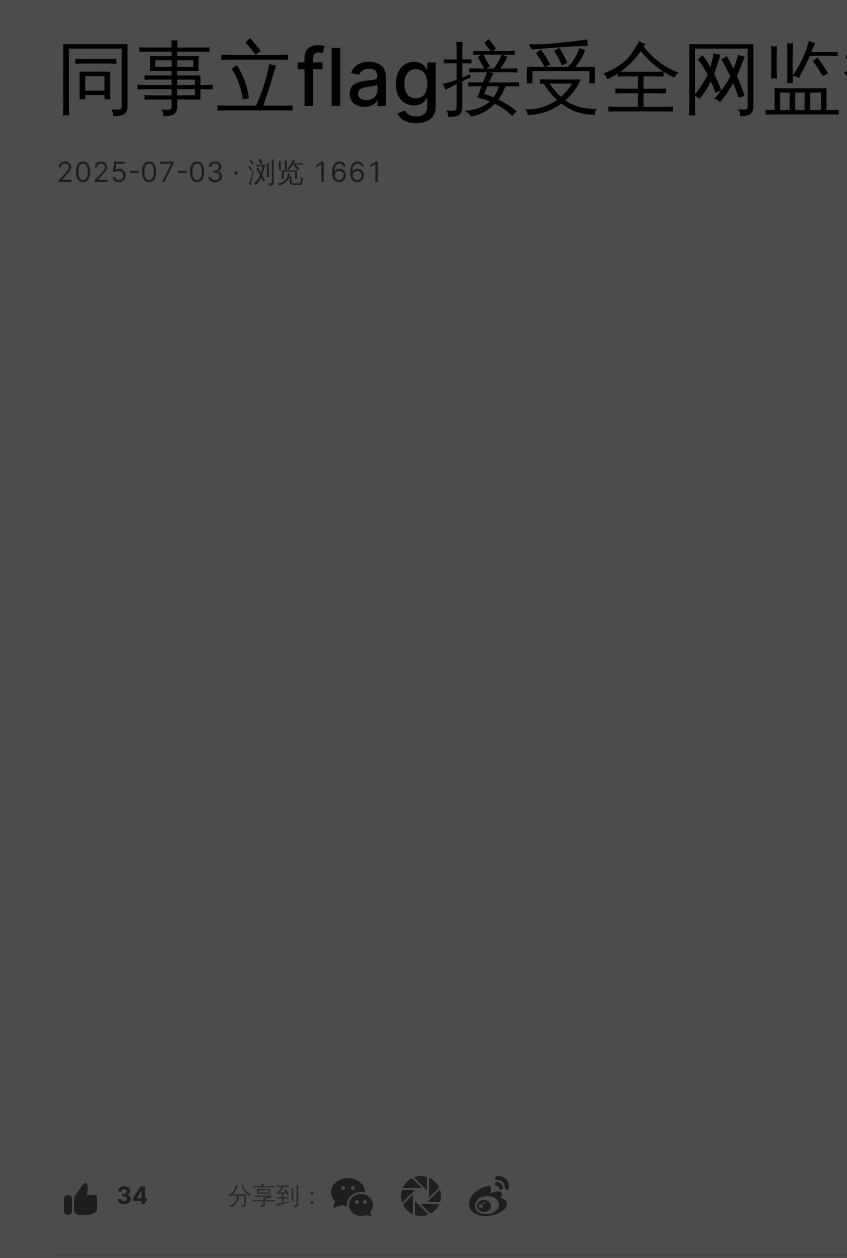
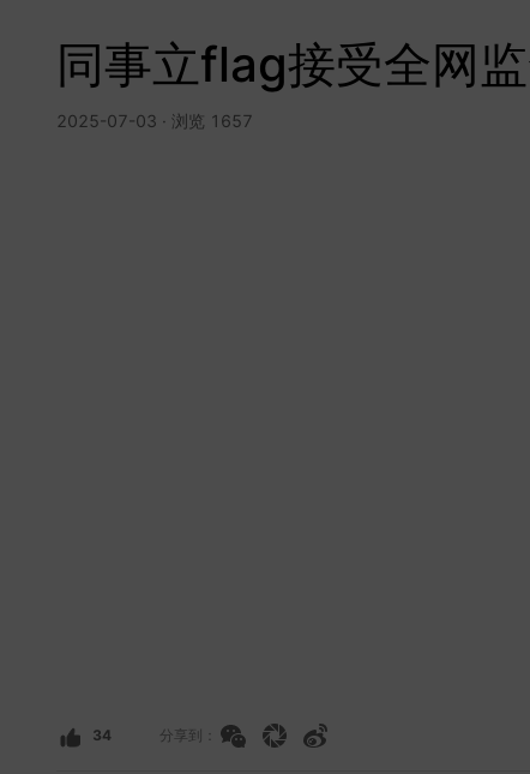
- 2025-07-03 · 浏览 1661
+ 2025-07-03 · 浏览 1657
